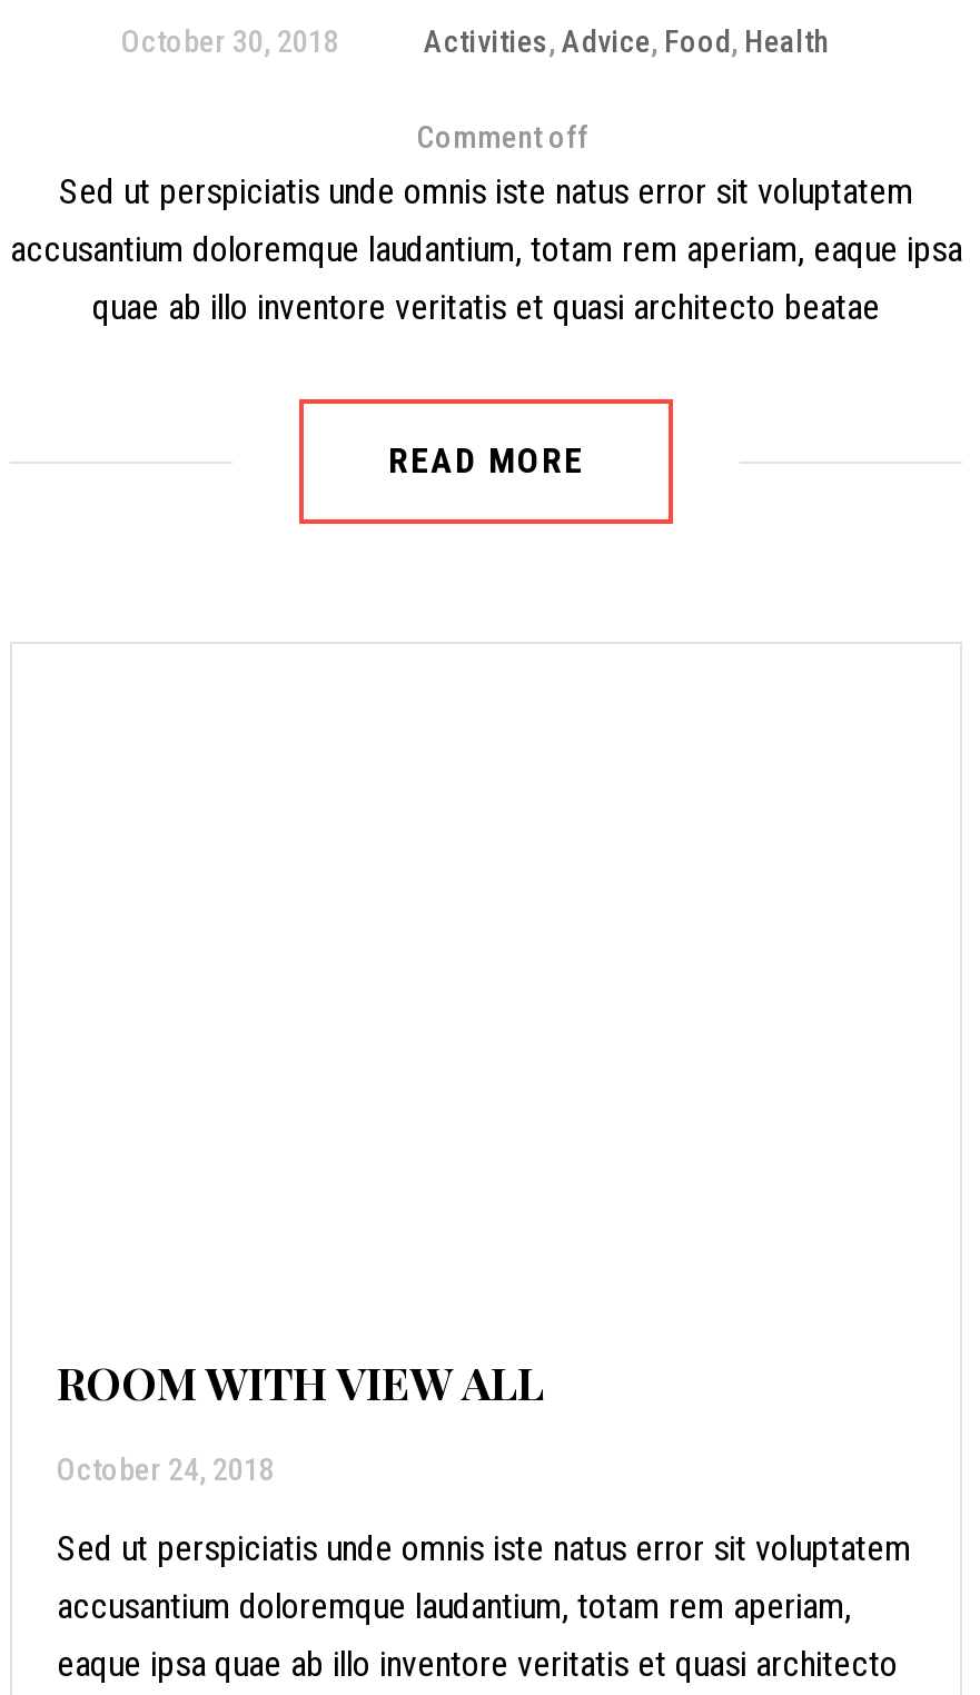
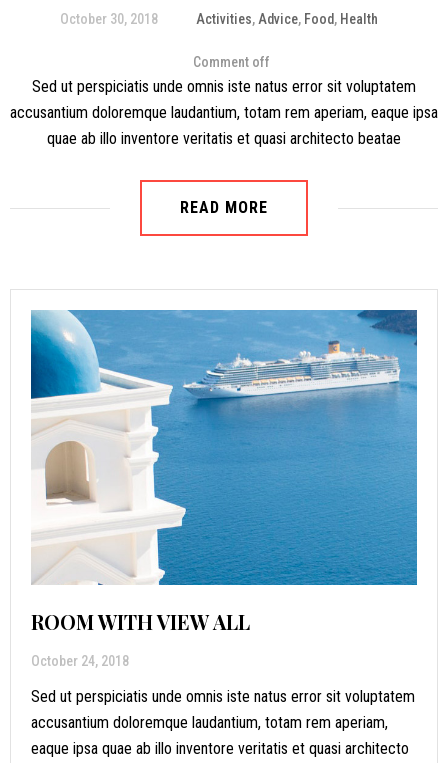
+ [image]
